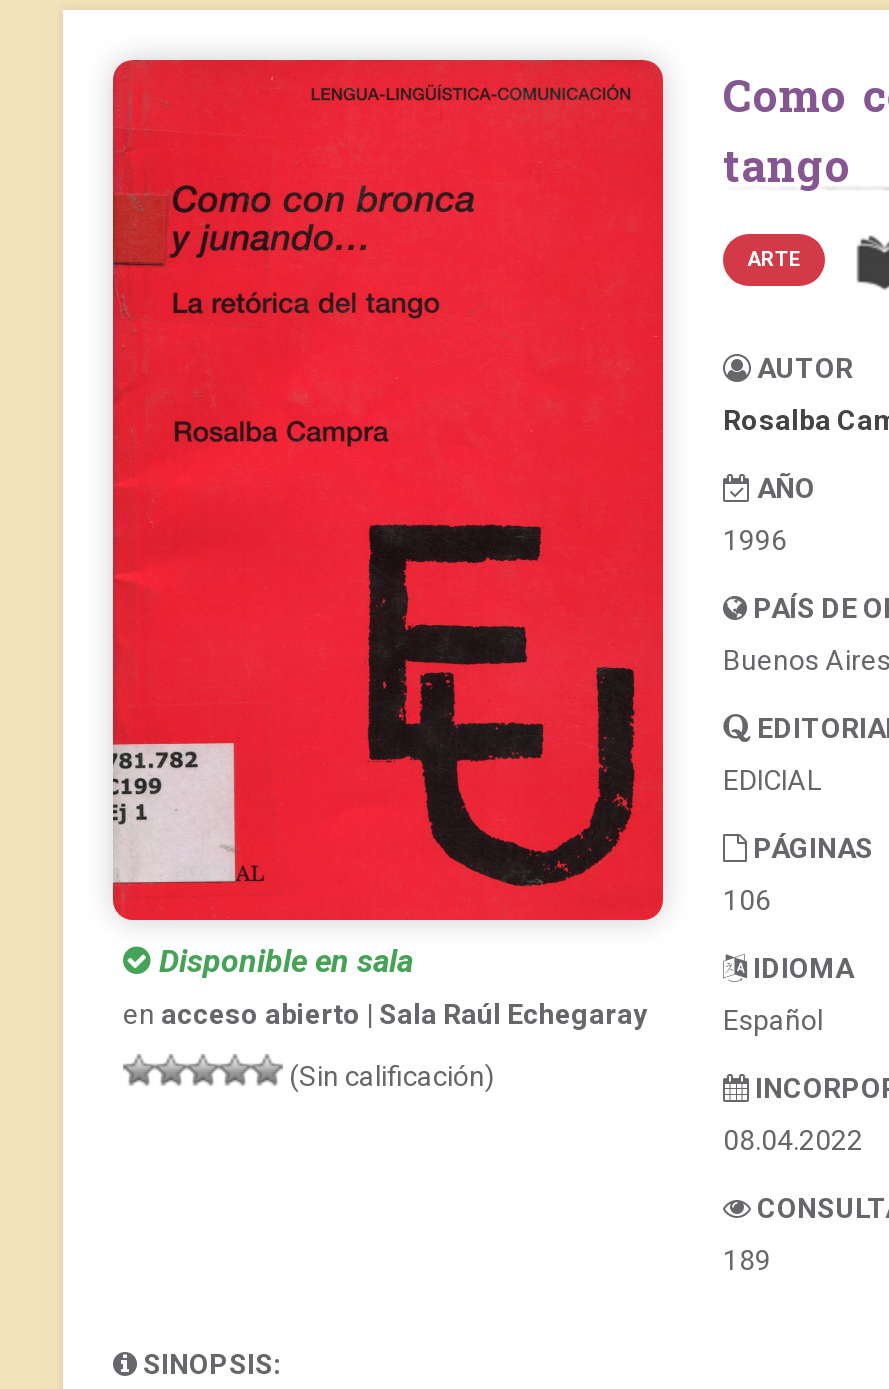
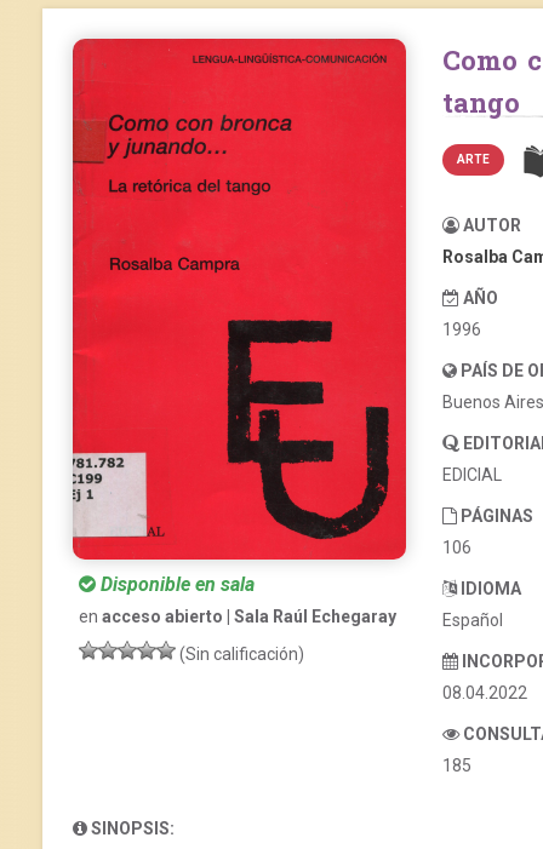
- 189
+ 185
